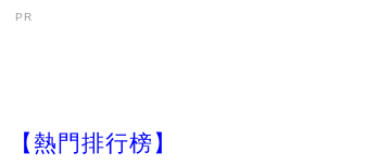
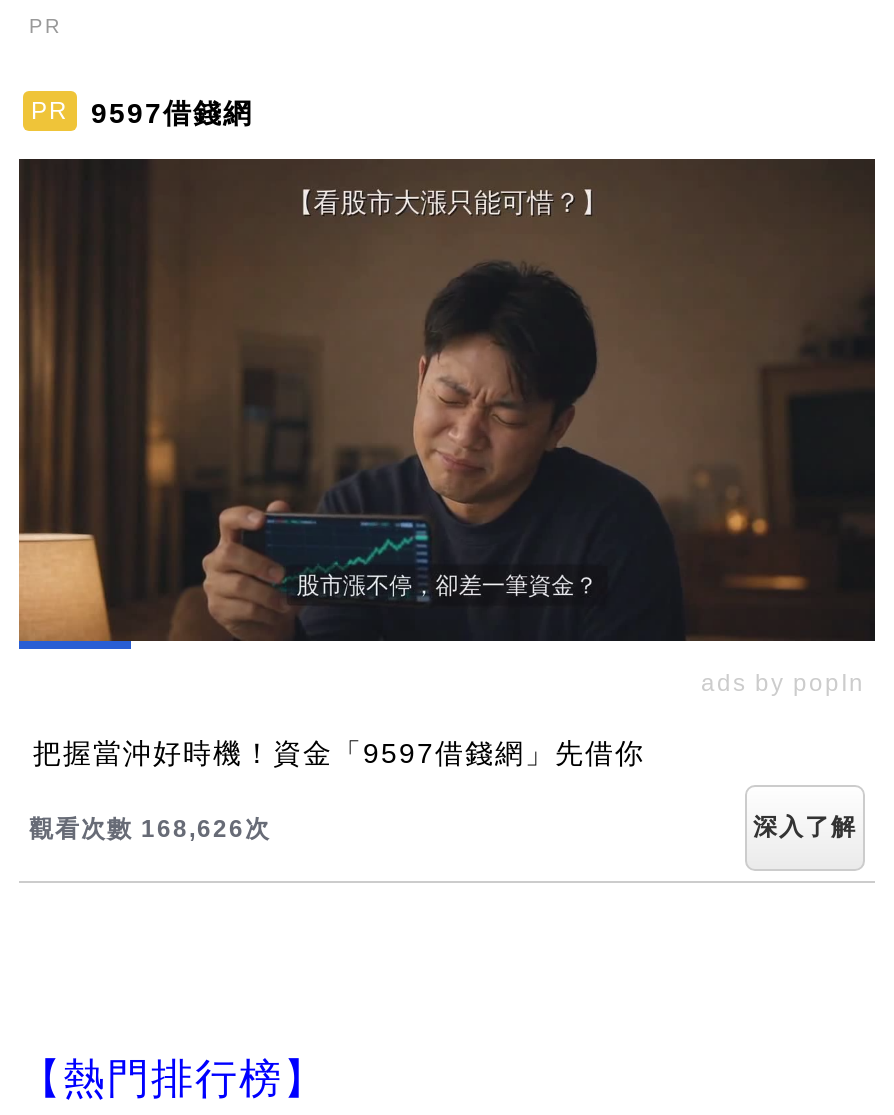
+ [image]
+ ads by popIn
+ 把握當沖好時機！資金「9597借錢網」先借你
+ 觀看次數 168,626次
+ 深入了解

+ PR
+ 9597借錢網
